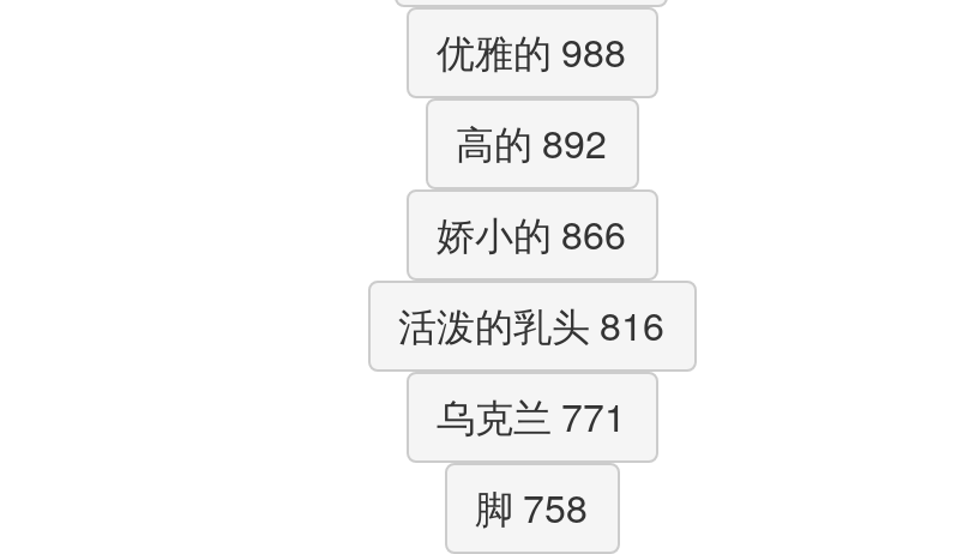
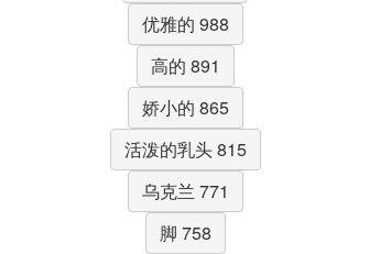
- 高的 892
+ 高的 891

- 娇小的 866
+ 娇小的 865

- 活泼的乳头 816
+ 活泼的乳头 815
